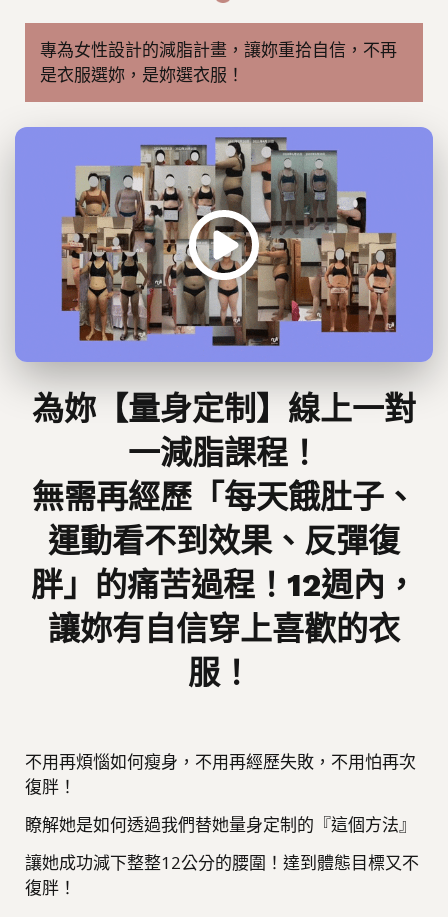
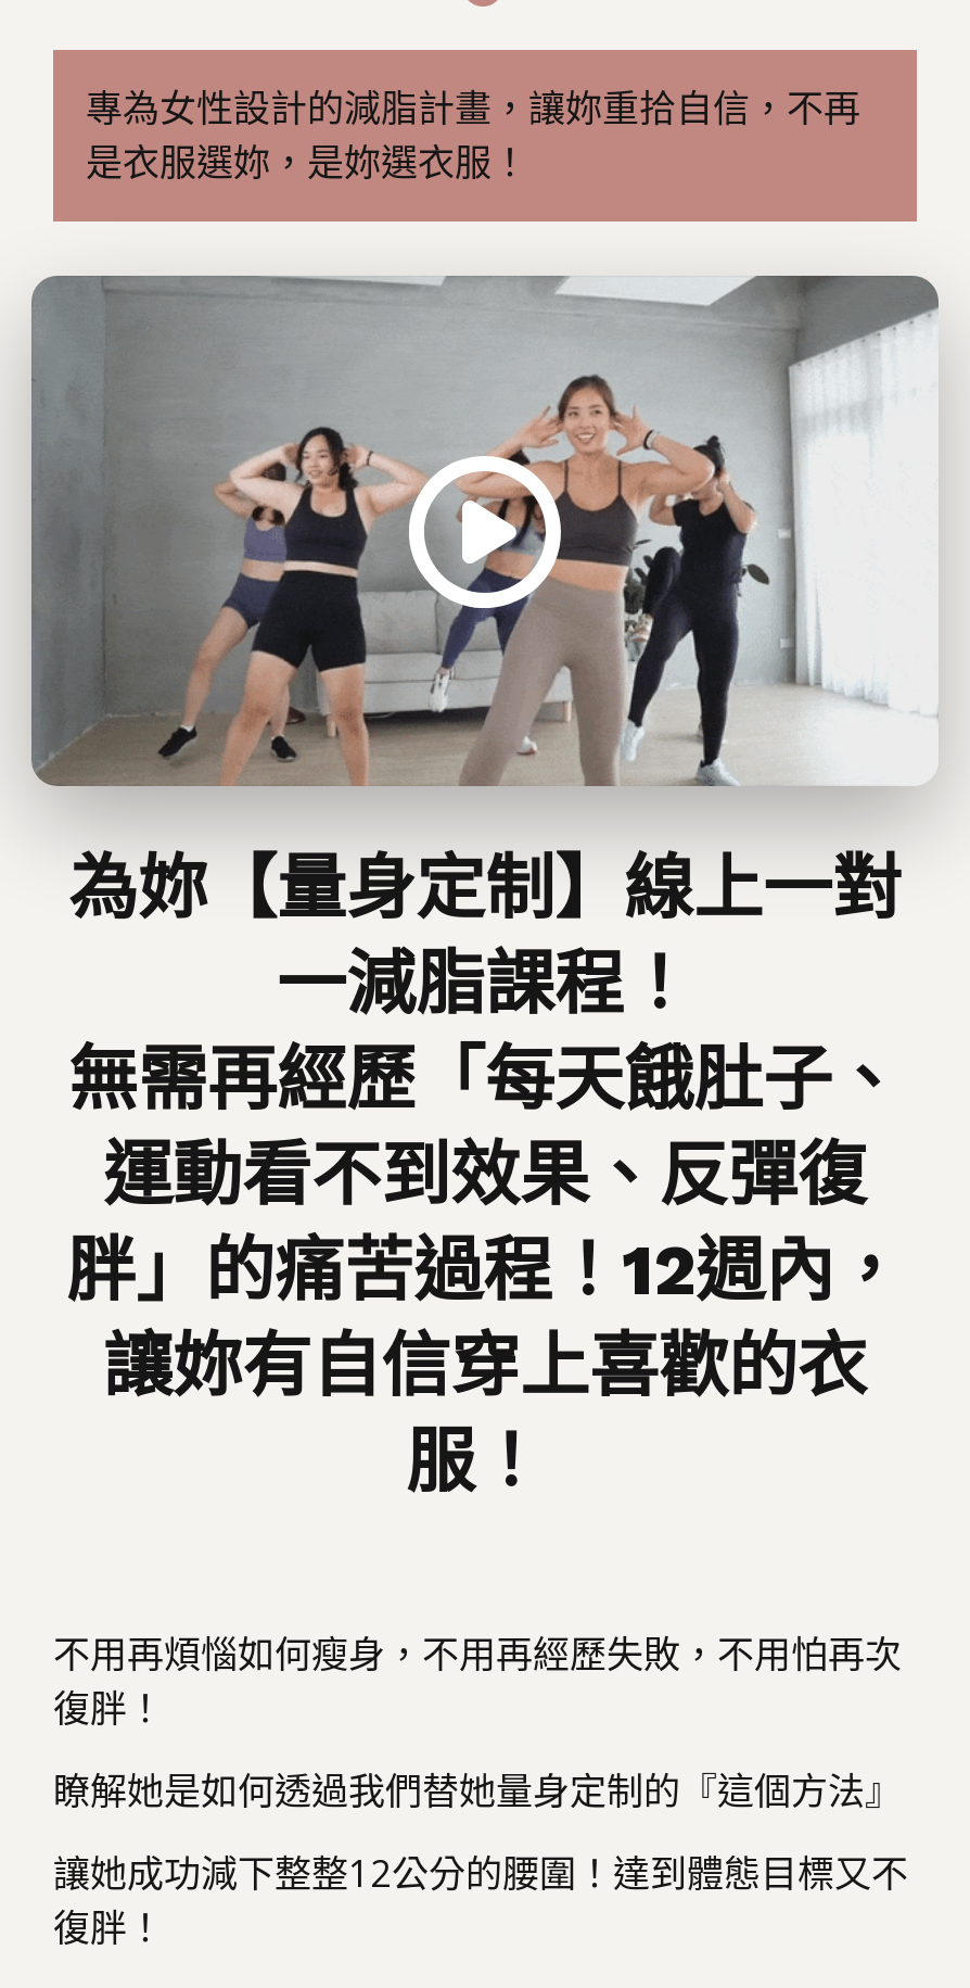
- [image]
+ [image]
